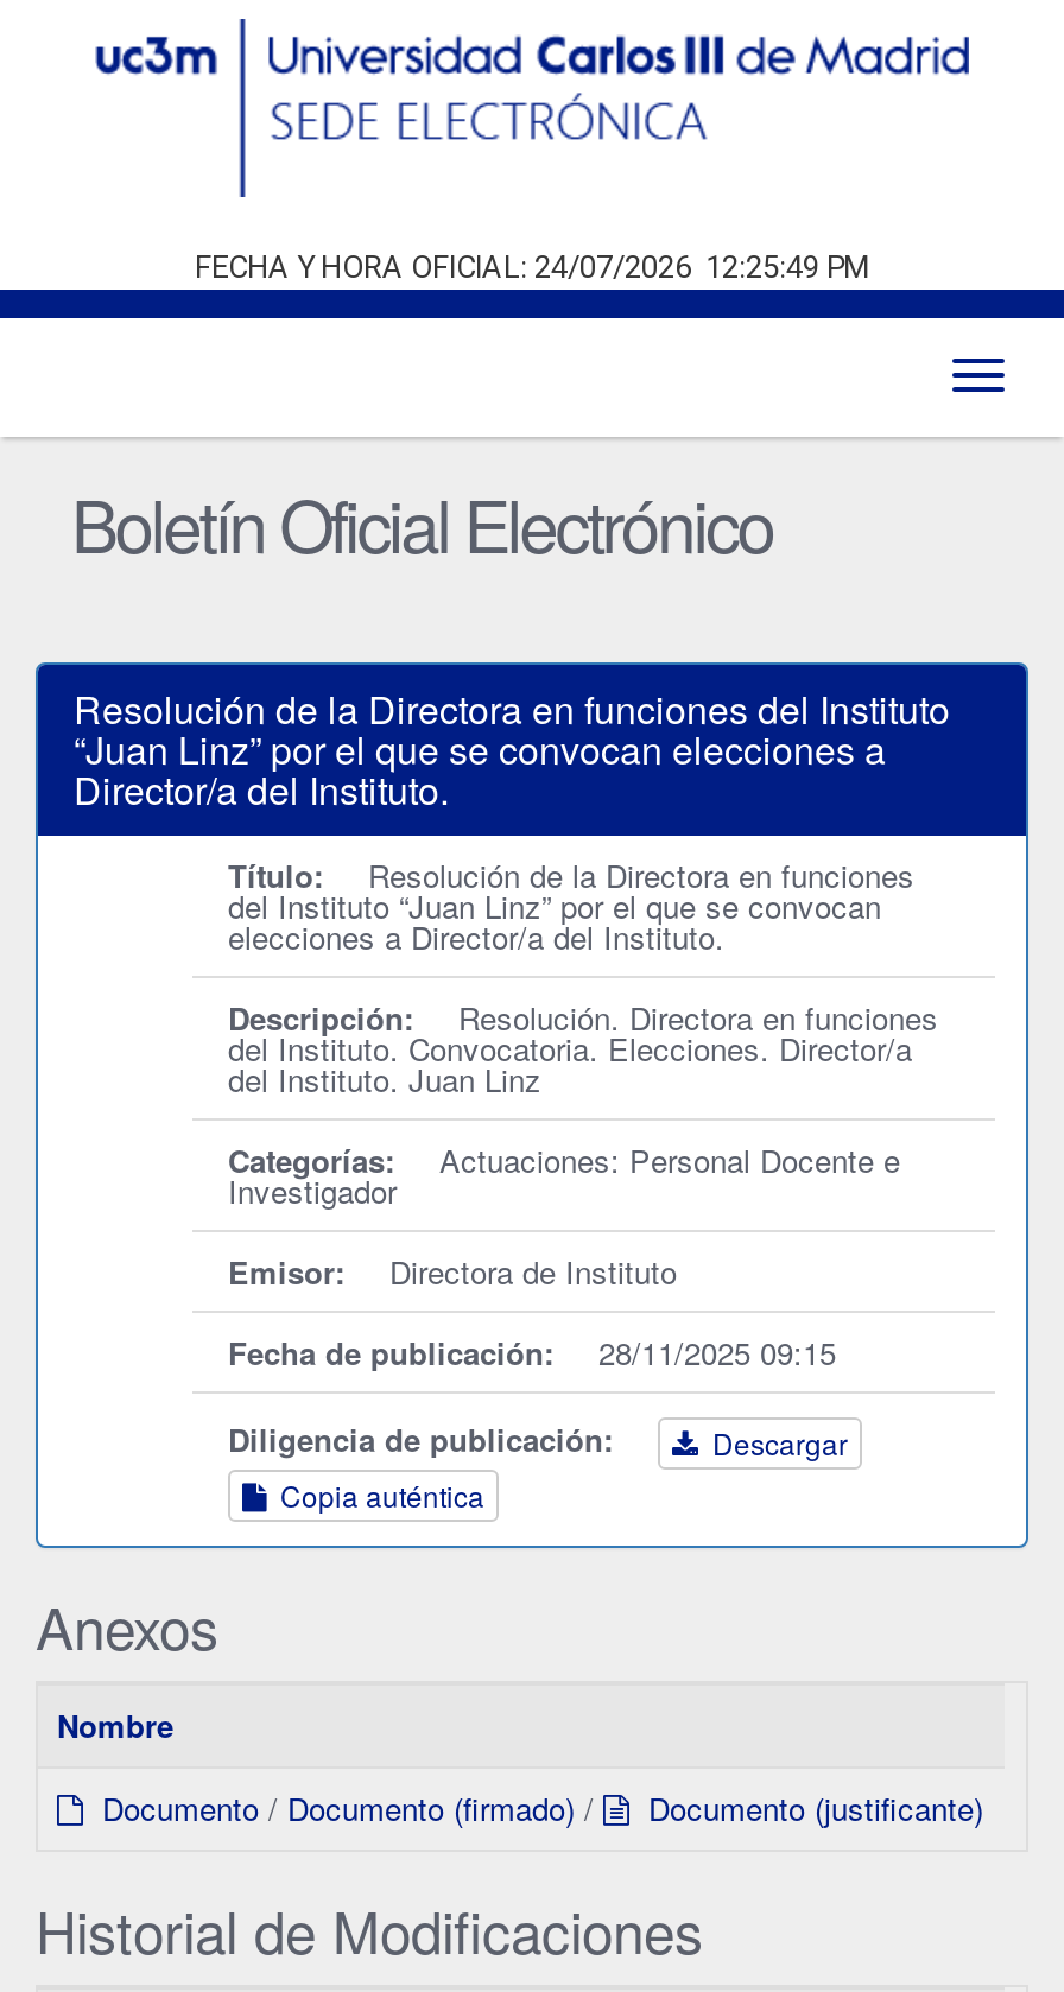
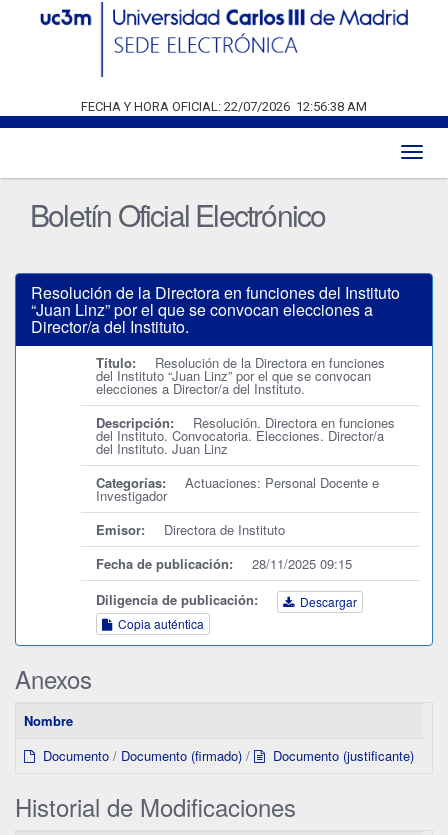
- FECHA Y HORA OFICIAL: 24/07/2026 12:25:49 PM
+ FECHA Y HORA OFICIAL: 22/07/2026 12:56:38 AM
